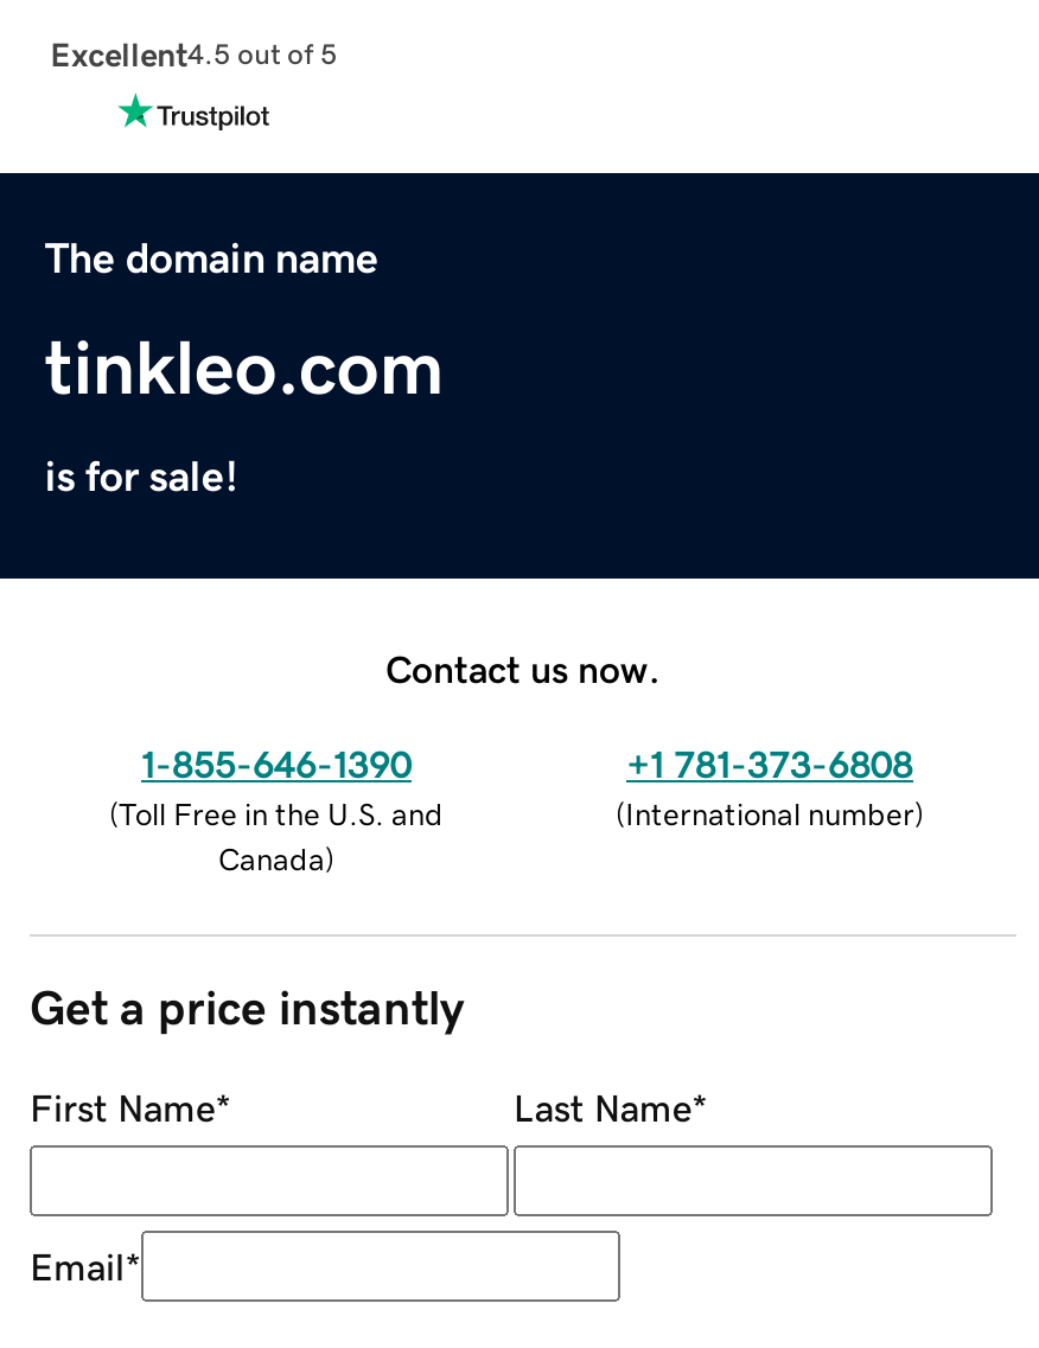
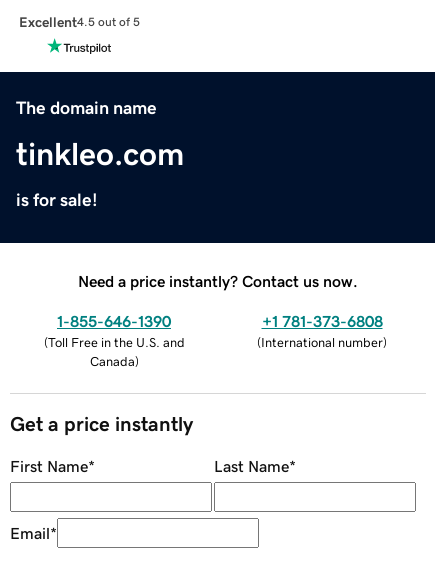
- Contact us now.
+ Need a price instantly? Contact us now.
